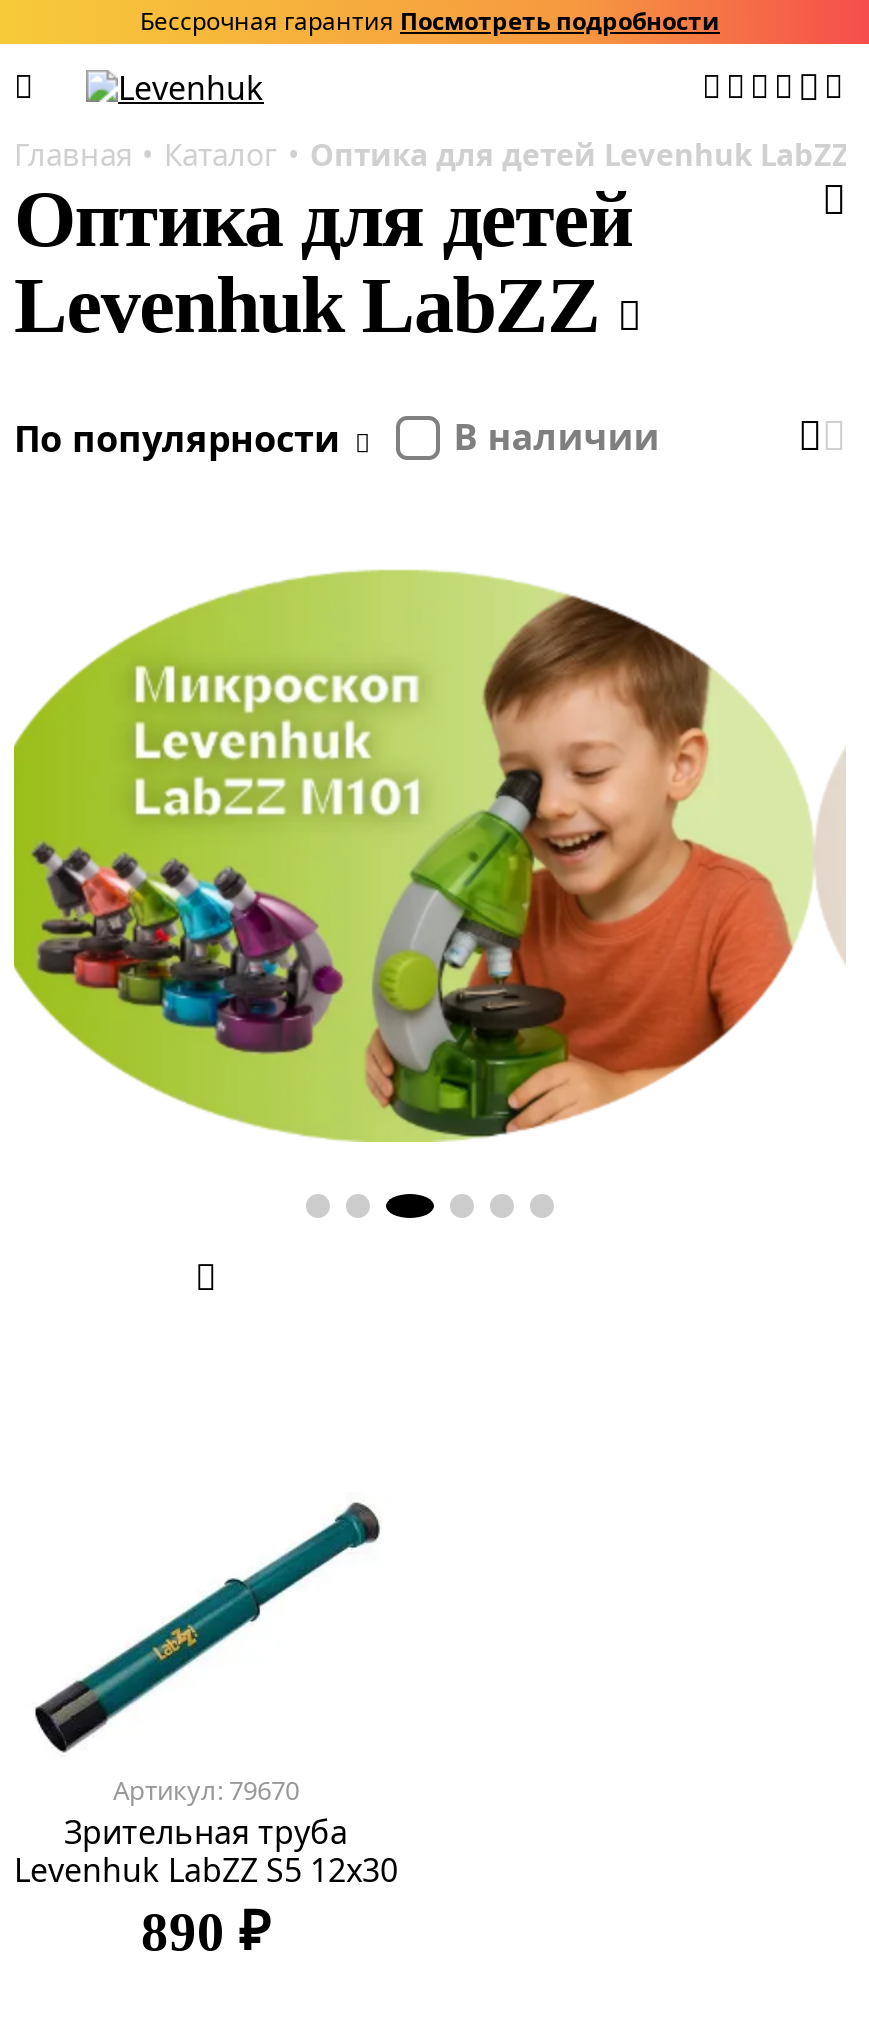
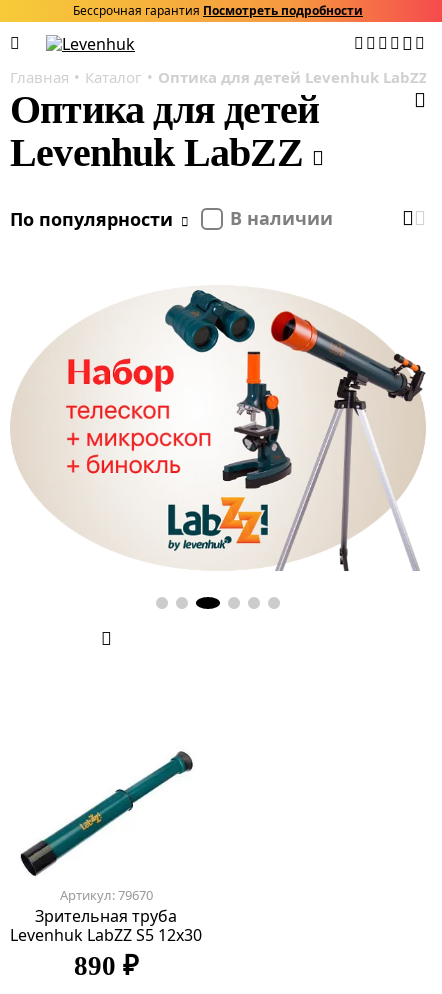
- [image]
+ [image]
